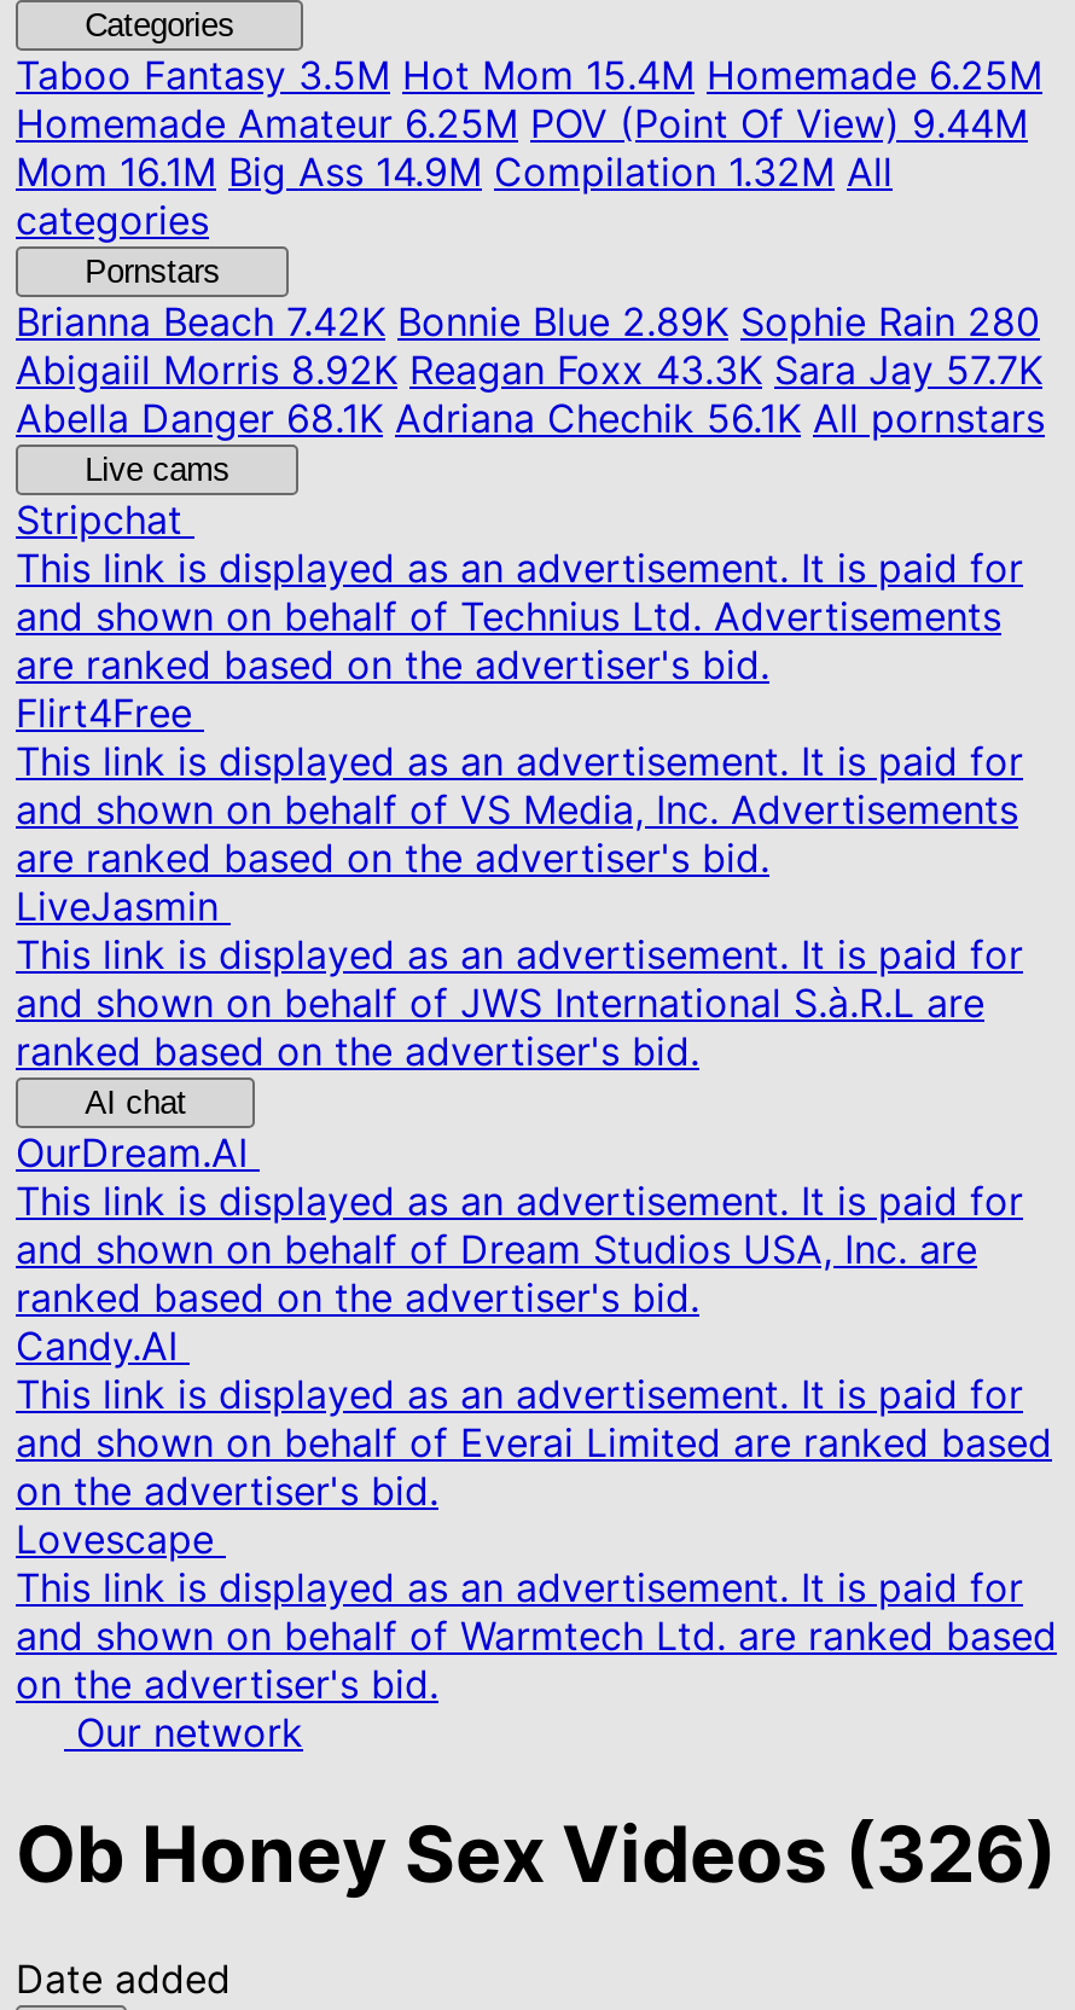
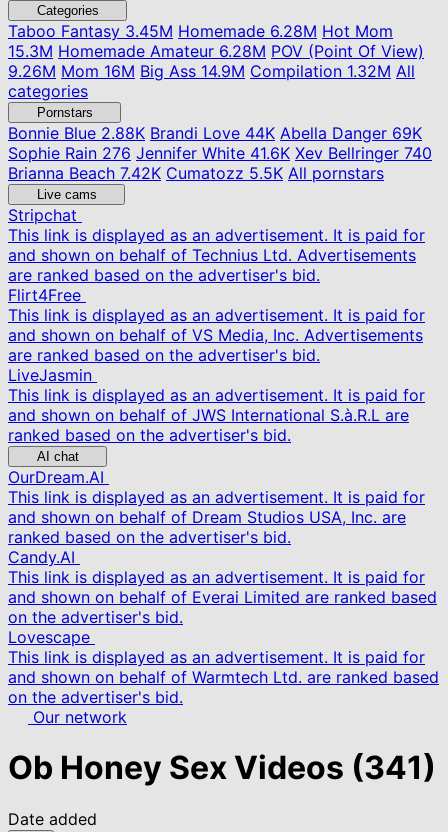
- Taboo Fantasy3.5M Hot Mom 15.4M Homemade 6.25M
- Homemade Amateur 6.25M POV (Point Of View) 9.44M
- Mom 16.1M Big Ass 14.9M Compilation 1.32M All
+ Taboo Fantasy3.45M Homemade 6.28M Hot Mom
+ 15.3M Homemade Amateur 6.28M POV (Point Of View)
+ 9.26M Mom 16M Big Ass 14.9M Compilation 1.32M All

- Brianna Beach7.42K Bonnie Blue 2.89K Sophie Rain 280
- Abigaiil Morris 8.92K Reagan Foxx 43.3K Sara Jay 57.7K
- Abella Danger 68.1K Adriana Chechik 56.1K All pornstars
+ Bonnie Blue2.88K Brandi Love 44K Abella Danger 69K
+ Sophie Rain 276 Jennifer White 41.6K Xev Bellringer 740
+ Brianna Beach 7.42K Cumatozz 5.5K All pornstars

- Ob Honey Sex Videos (326)
+ Ob Honey Sex Videos (341)
